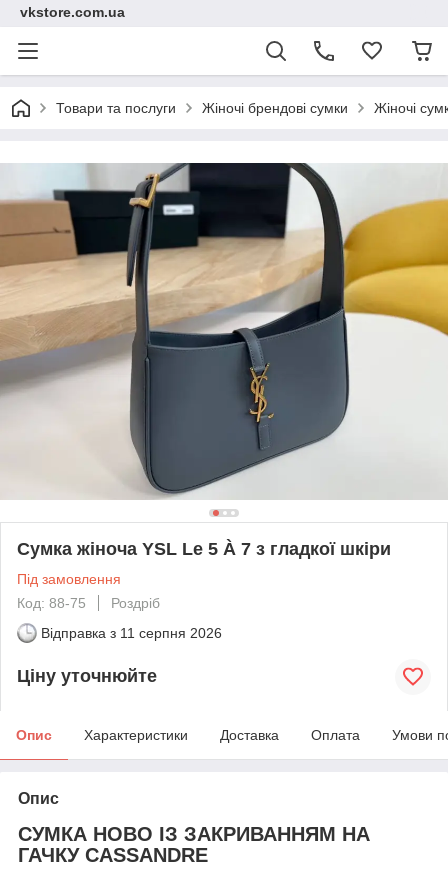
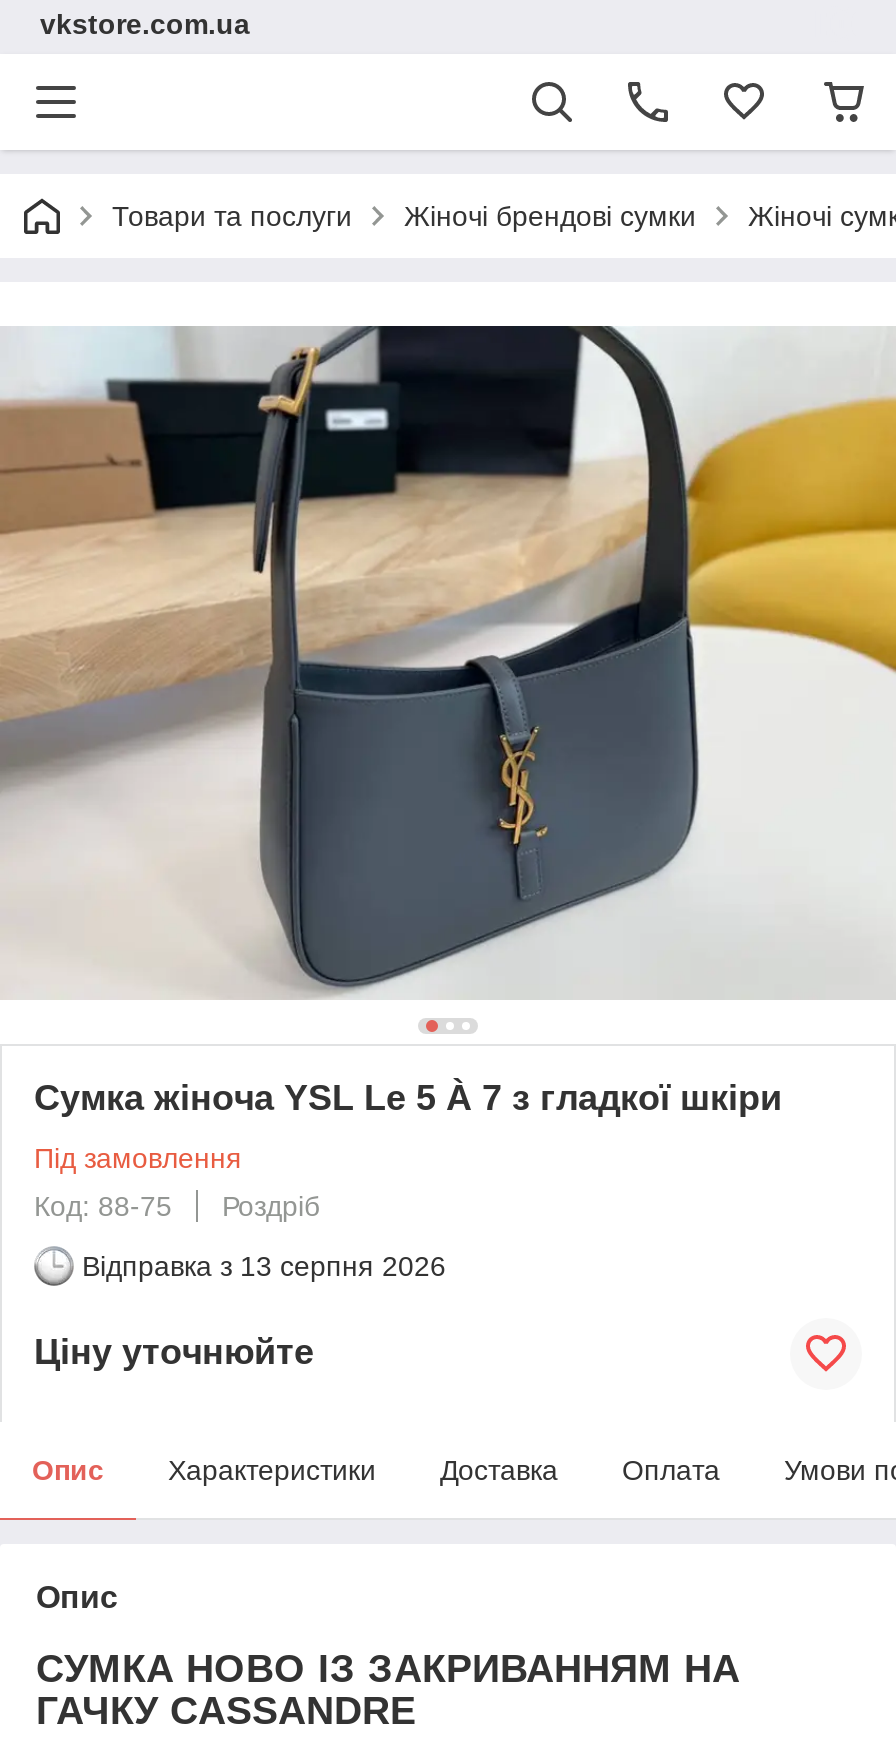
- Відправка з 11 серпня 2026
+ Відправка з 13 серпня 2026
